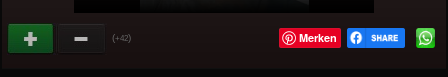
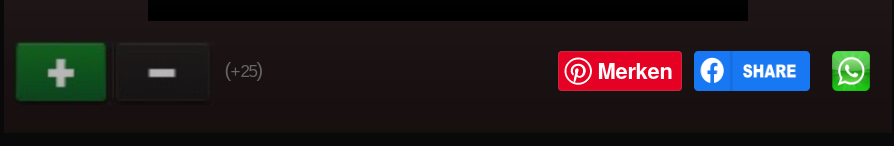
- (+42)
+ (+25)
